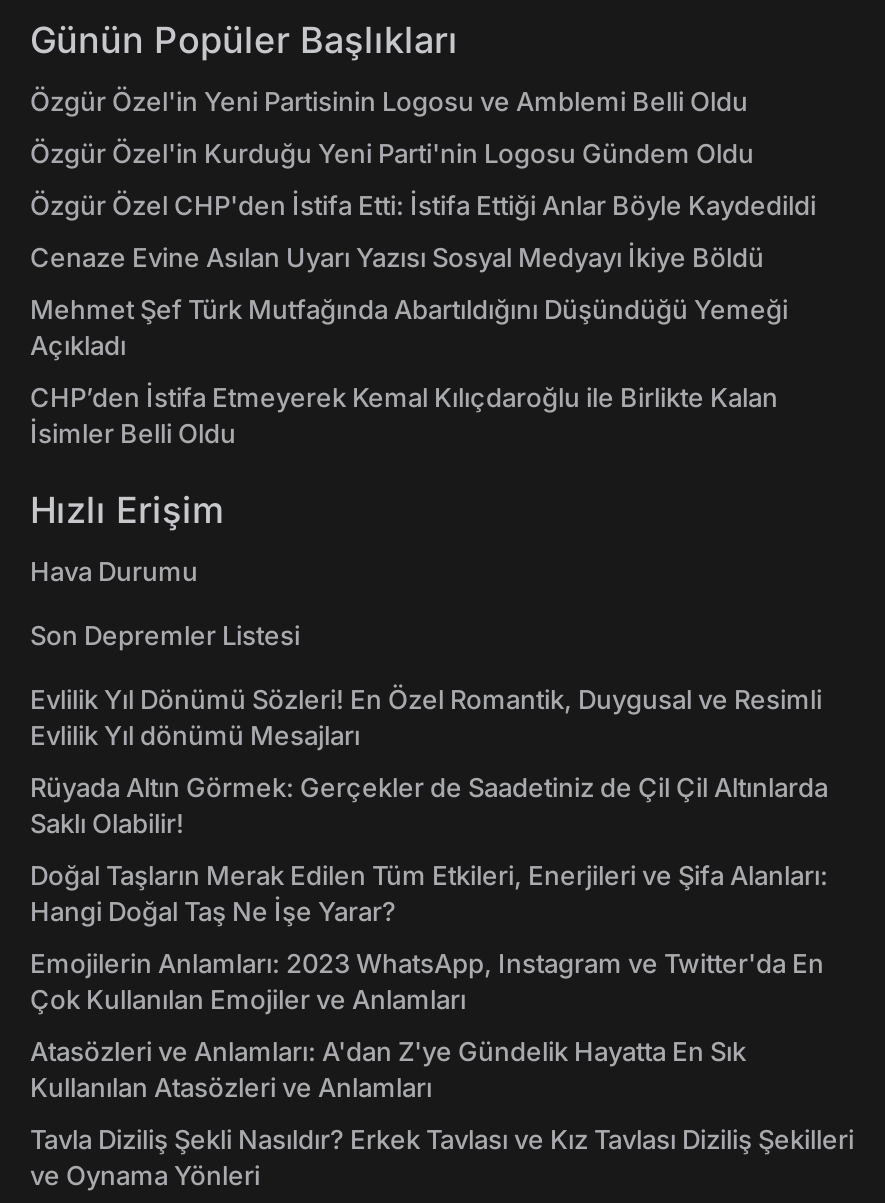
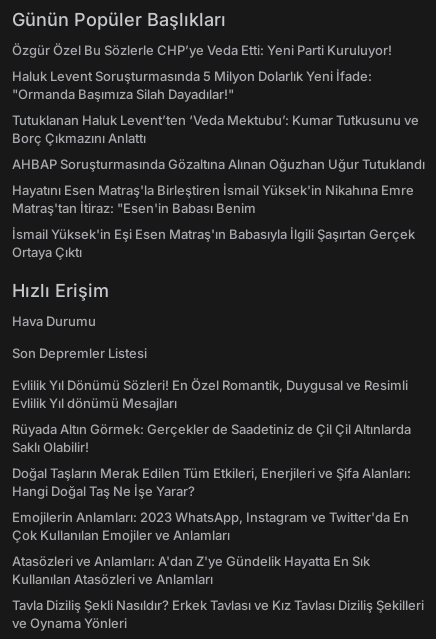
- Özgür Özel'in Yeni Partisinin Logosu ve Amblemi Belli Oldu
+ Özgür Özel Bu Sözlerle CHP’ye Veda Etti: Yeni Parti Kuruluyor!

- Özgür Özel'in Kurduğu Yeni Parti'nin Logosu Gündem Oldu
+ Haluk Levent Soruşturmasında 5 Milyon Dolarlık Yeni İfade:
+ "Ormanda Başımıza Silah Dayadılar!"

- Özgür Özel CHP'den İstifa Etti: İstifa Ettiği Anlar Böyle Kaydedildi
+ Tutuklanan Haluk Levent’ten ‘Veda Mektubu’: Kumar Tutkusunu ve
+ Borç Çıkmazını Anlattı

- Cenaze Evine Asılan Uyarı Yazısı Sosyal Medyayı İkiye Böldü
+ AHBAP Soruşturmasında Gözaltına Alınan Oğuzhan Uğur Tutuklandı

- Mehmet Şef Türk Mutfağında Abartıldığını Düşündüğü Yemeği
- Açıkladı
+ Hayatını Esen Matraş'la Birleştiren İsmail Yüksek'in Nikahına Emre
+ Matraş'tan İtiraz: "Esen'in Babası Benim

- CHP’den İstifa Etmeyerek Kemal Kılıçdaroğlu ile Birlikte Kalan
- İsimler Belli Oldu
+ İsmail Yüksek'in Eşi Esen Matraş'ın Babasıyla İlgili Şaşırtan Gerçek
+ Ortaya Çıktı
